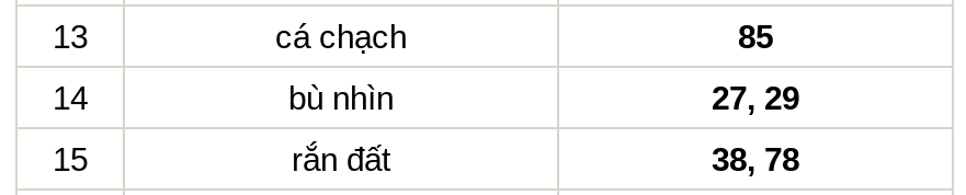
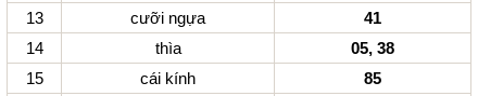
- cá chạch
- 85
+ cưỡi ngựa
+ 41

- bù nhìn
- 27, 29
+ thìa
+ 05, 38

- rắn đất
- 38, 78
+ cái kính
+ 85
